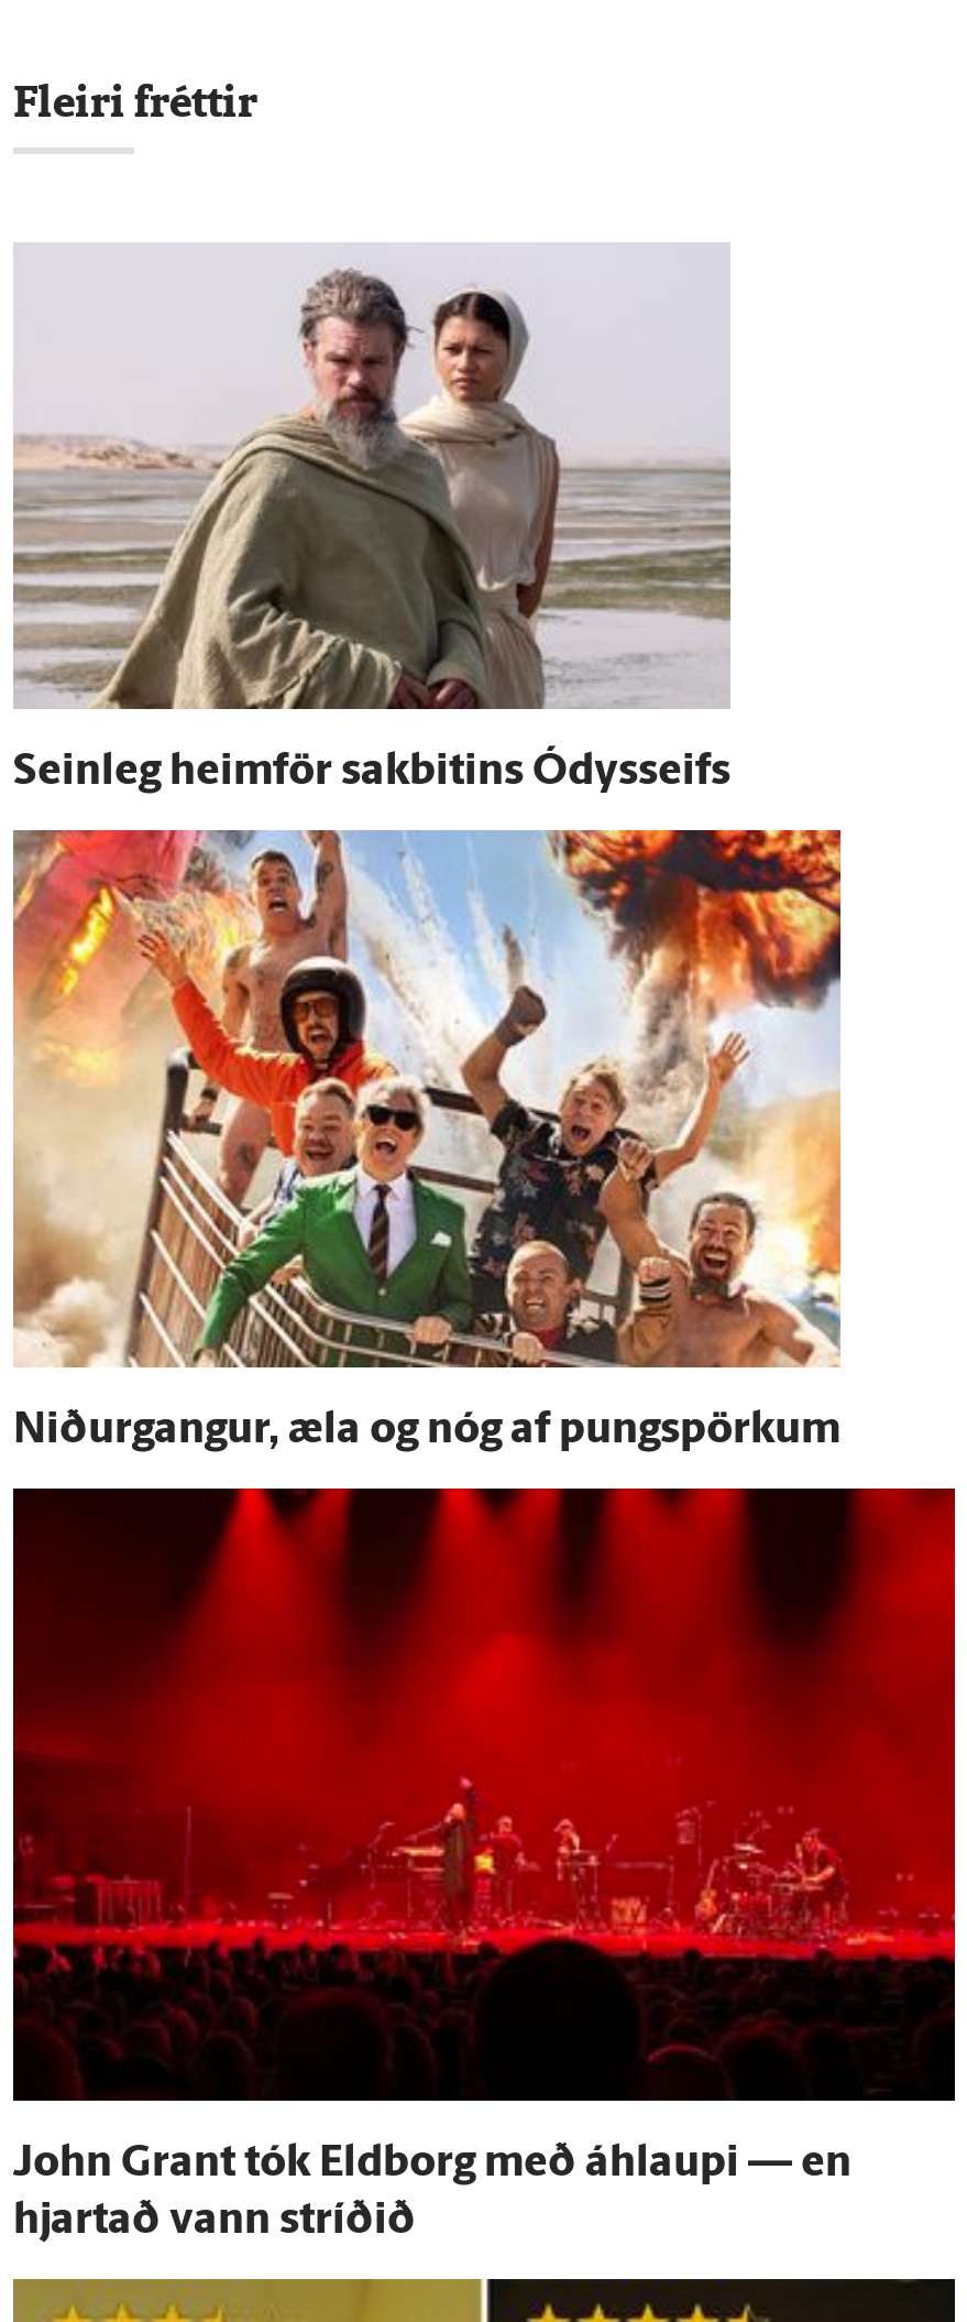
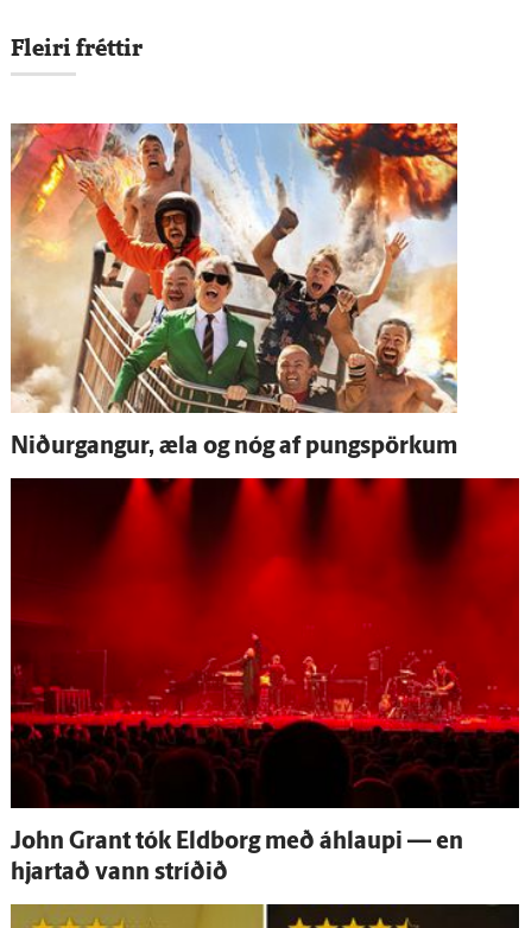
- [image]
- Seinleg heimför sakbitins Ódysseifs
